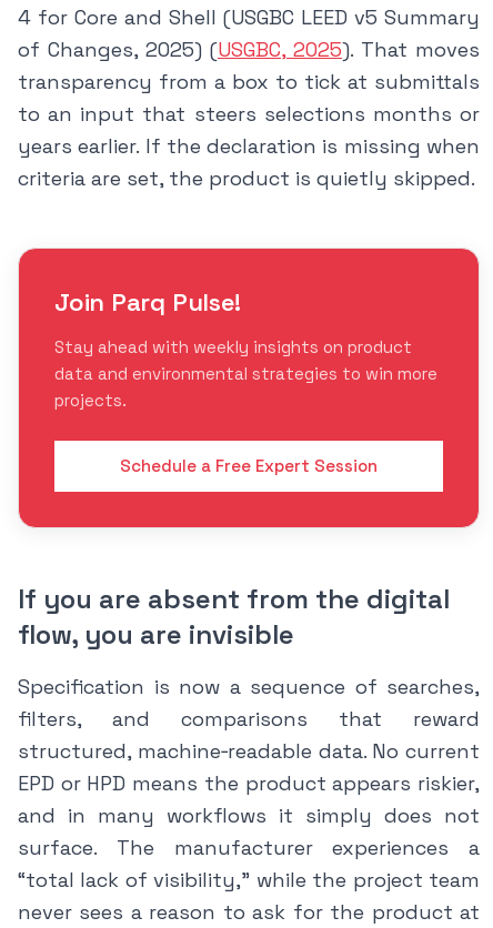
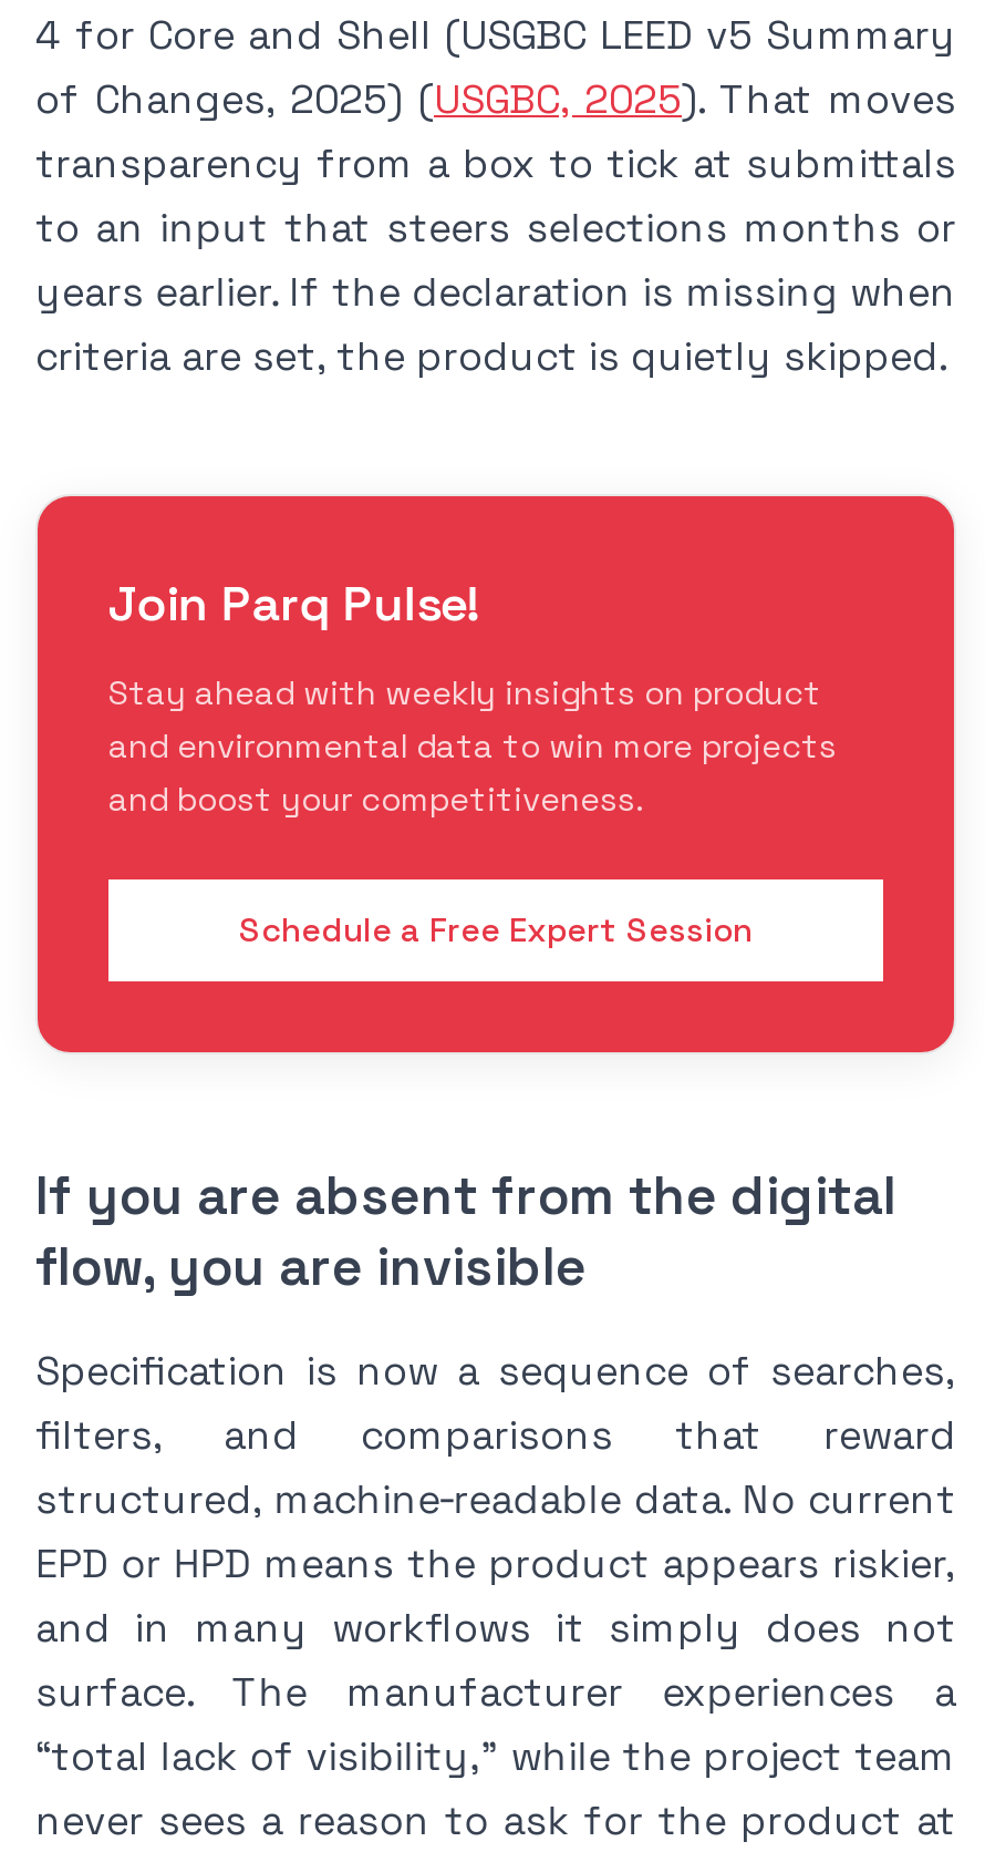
- data and environmental strategies to win more
- projects.
+ and environmental data to win more projects
+ and boost your competitiveness.
